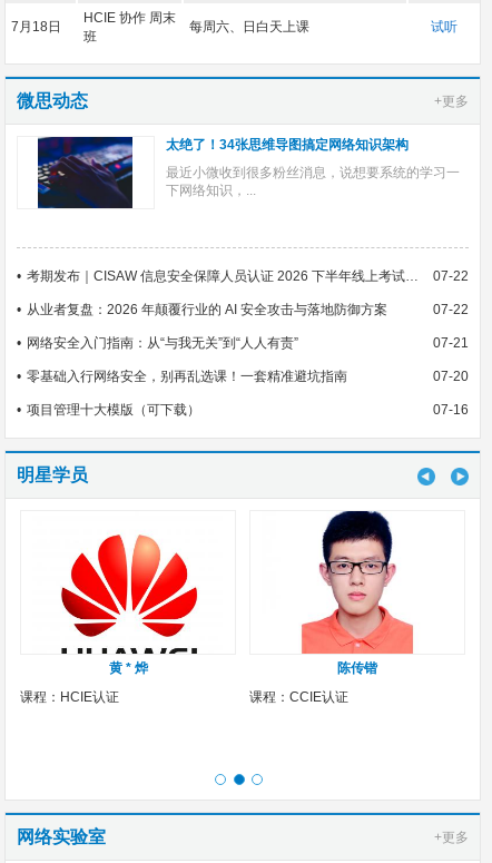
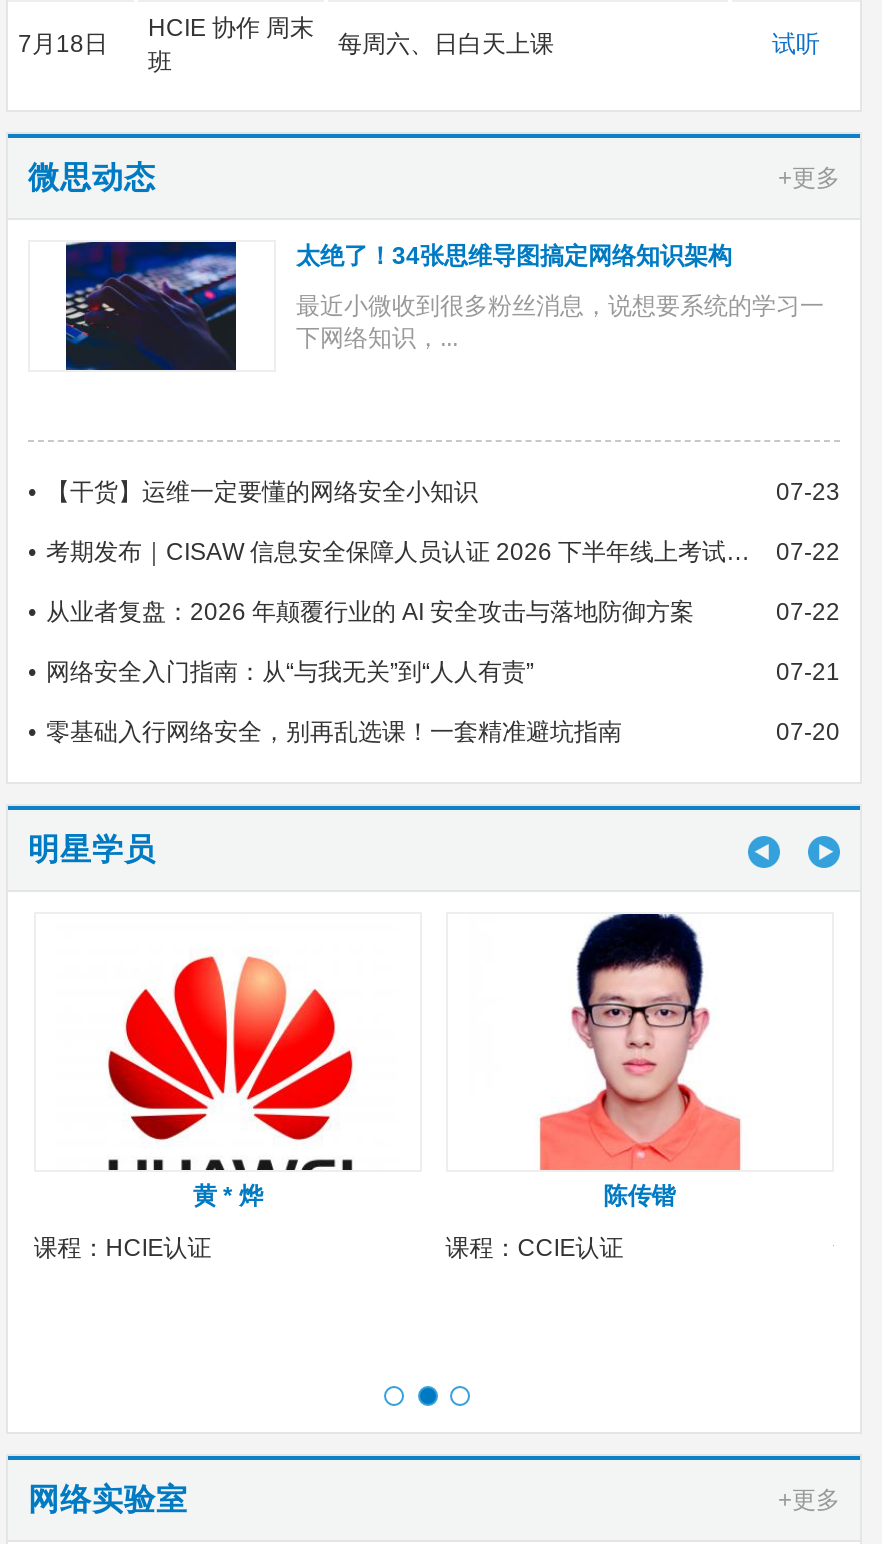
+ 【干货】运维一定要懂的网络安全小知识
+ 07-23

moved down: 07-22 | 从业者复盘：2026 年颠覆行业的 AI 安全攻击与落地防御方案 | 07-22 | 网络安全入门指南：从“与我无关”到“人人有责” | 07-21 | 零基础入行网络安全，别再乱选课！一套精准避坑指南 | 07-20

- 项目管理十大模版（可下载）
- 07-16
